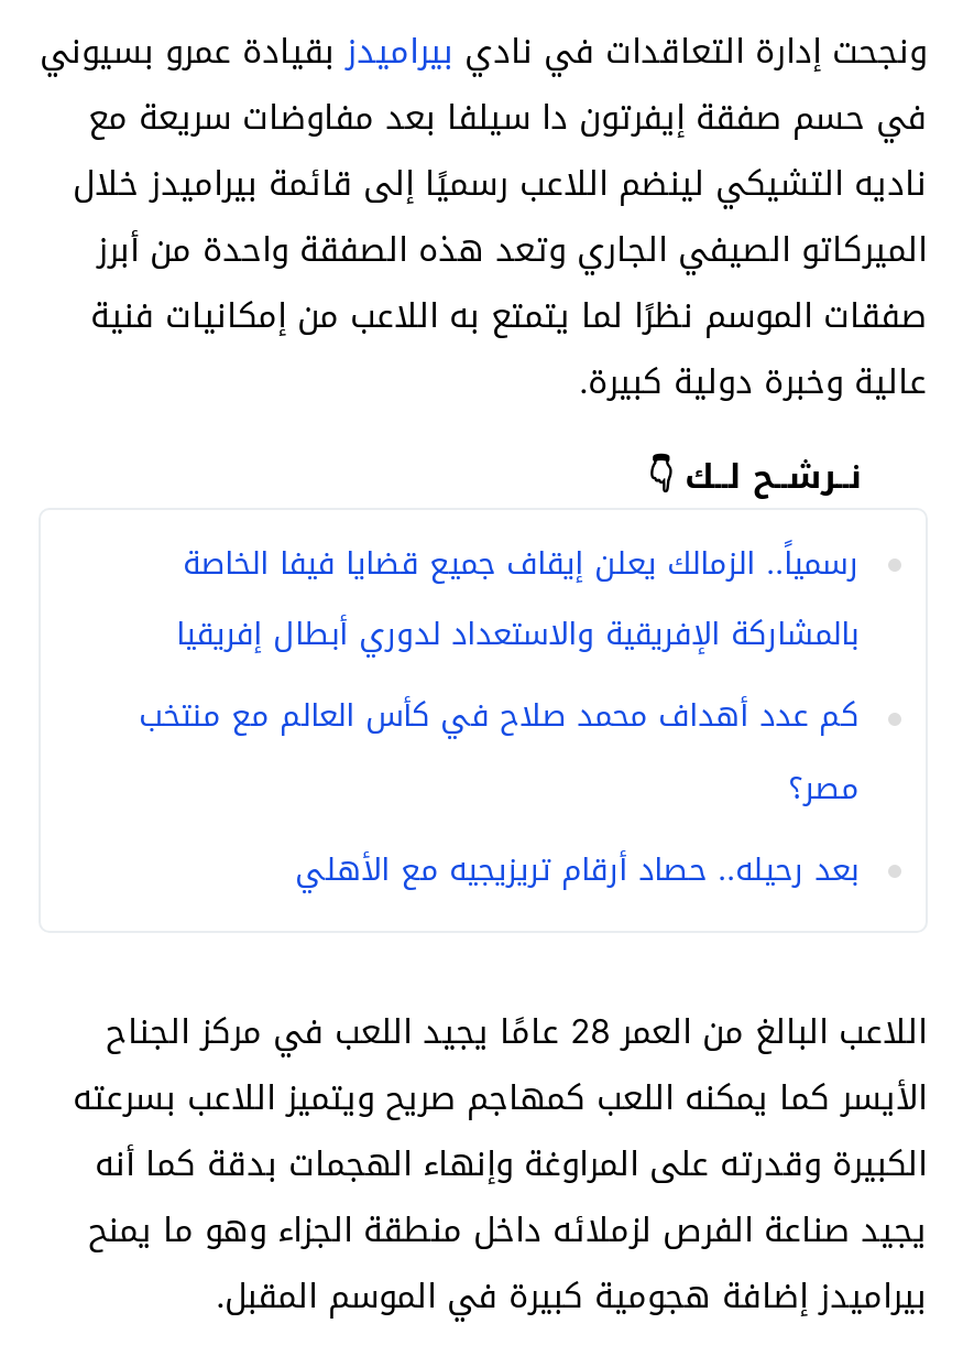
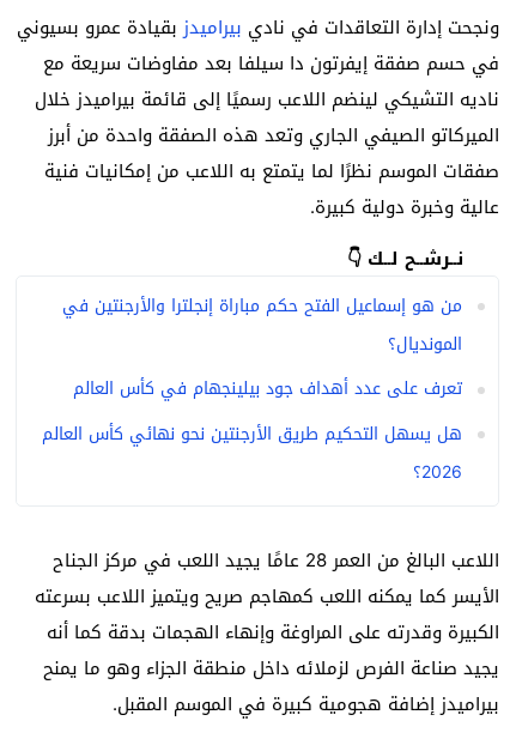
- رسمياً.. الزمالك يعلن إيقاف جميع قضايا فيفا الخاصة
- بالمشاركة الإفريقية والاستعداد لدوري أبطال إفريقيا
- كم عدد أهداف محمد صلاح في كأس العالم مع منتخب
- مصر؟
- بعد رحيله.. حصاد أرقام تريزيجيه مع الأهلي
+ من هو إسماعيل الفتح حكم مباراة إنجلترا والأرجنتين في
+ المونديال؟
+ تعرف على عدد أهداف جود بيلينجهام في كأس العالم
+ هل يسهل التحكيم طريق الأرجنتين نحو نهائي كأس العالم
+ 2026؟
